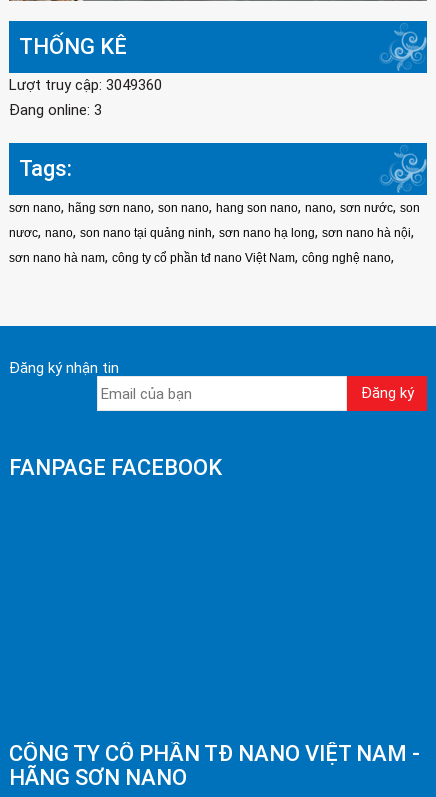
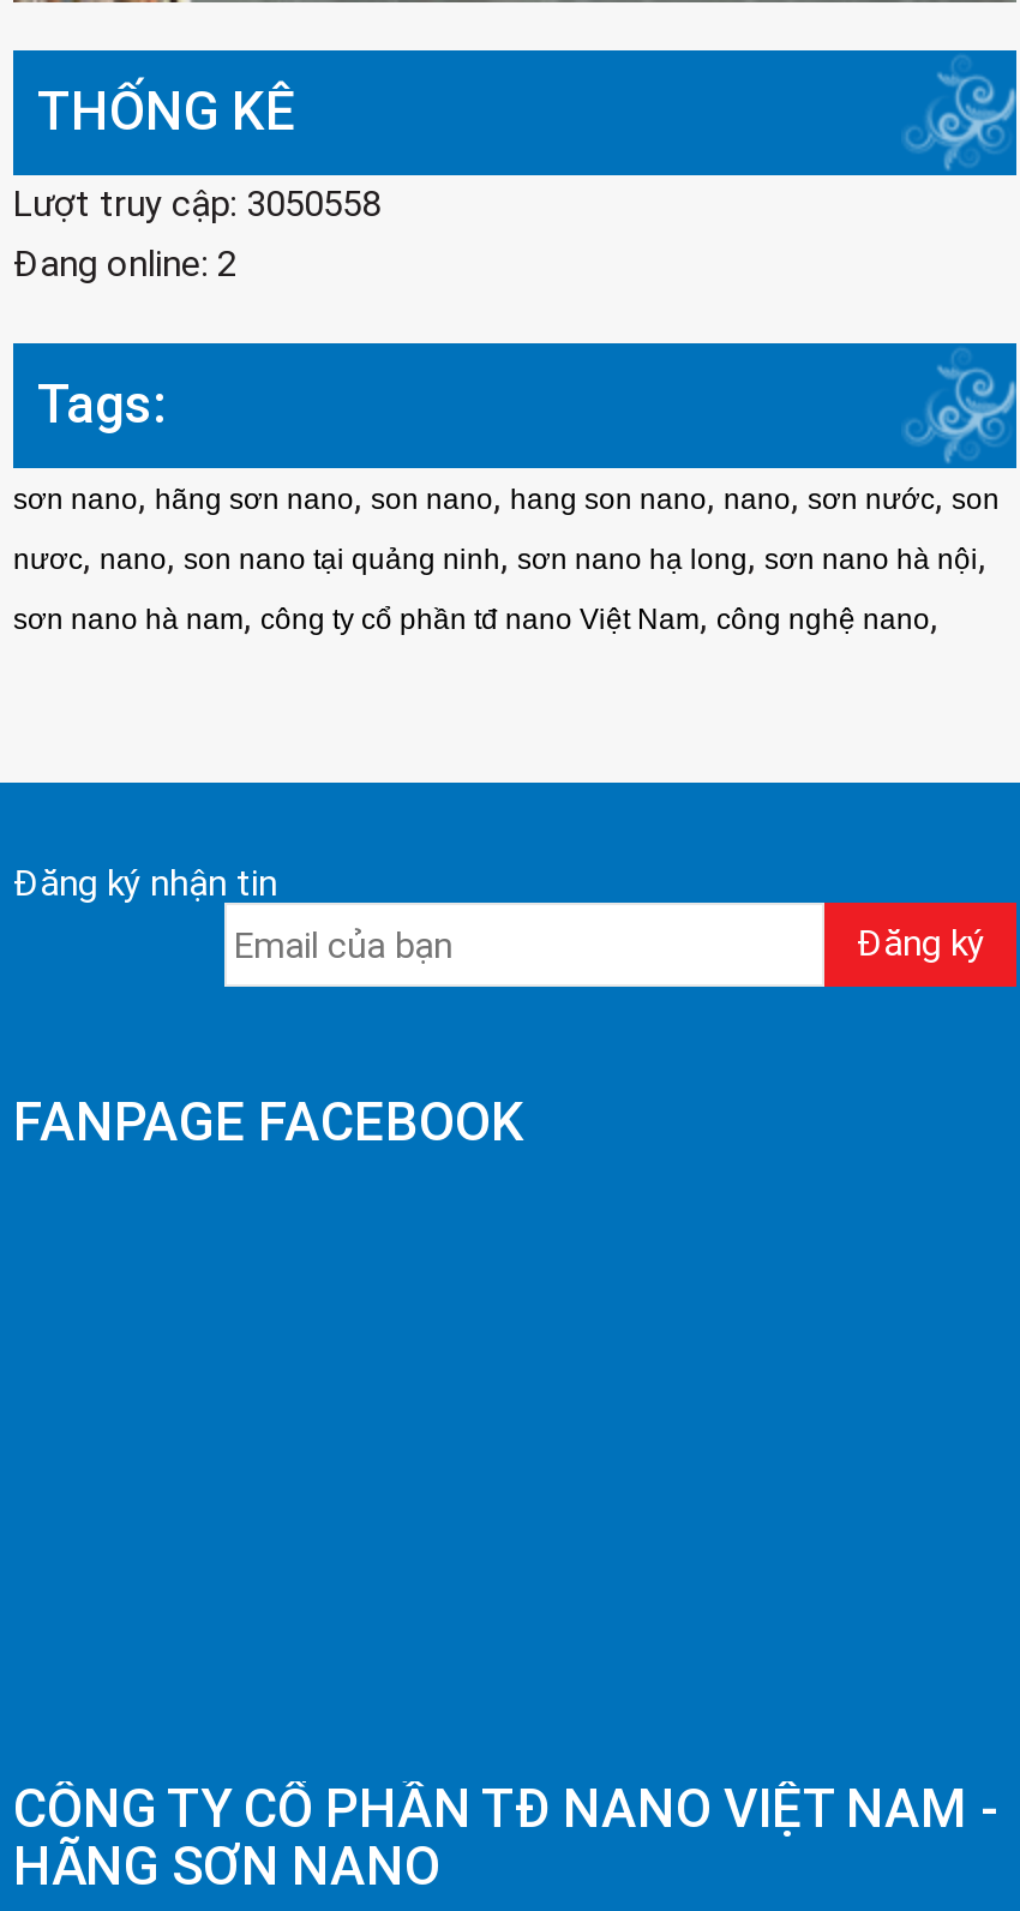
- Lượt truy cập: 3049360
+ Lượt truy cập: 3050558

- Đang online: 3
+ Đang online: 2
